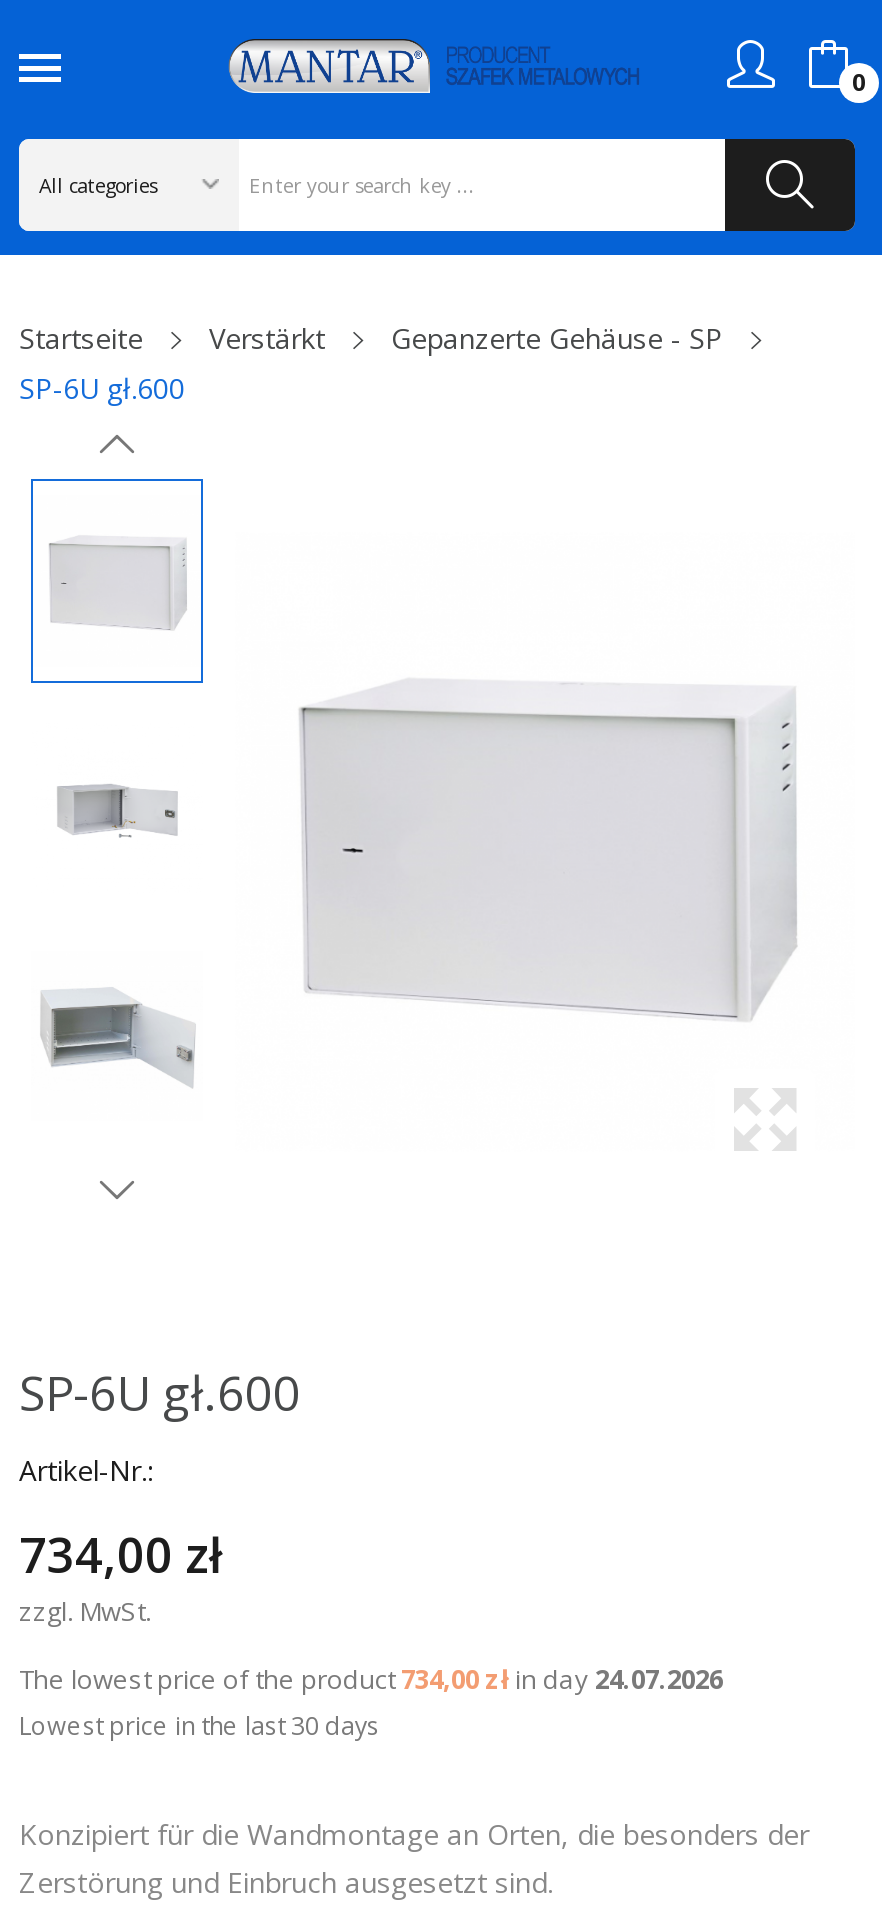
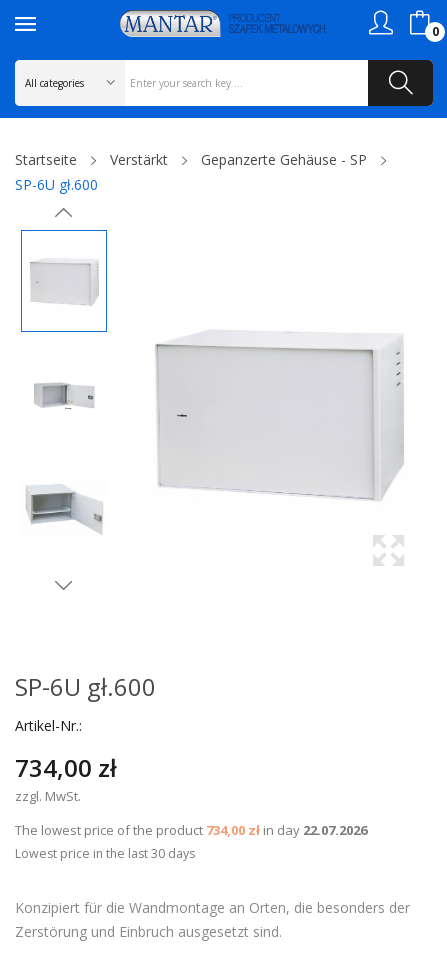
- The lowest price of the product734,00 zł in day 24.07.2026
+ The lowest price of the product734,00 zł in day 22.07.2026
